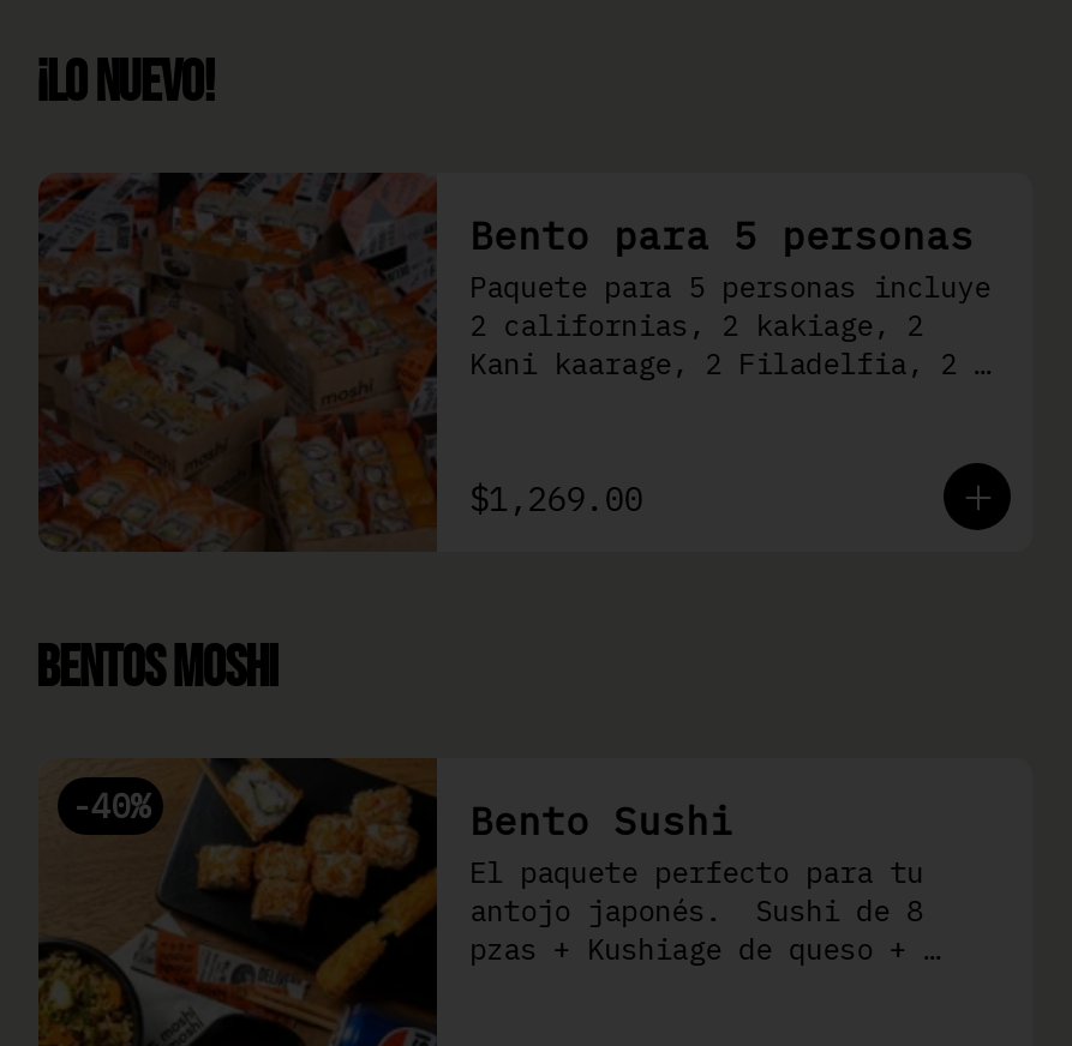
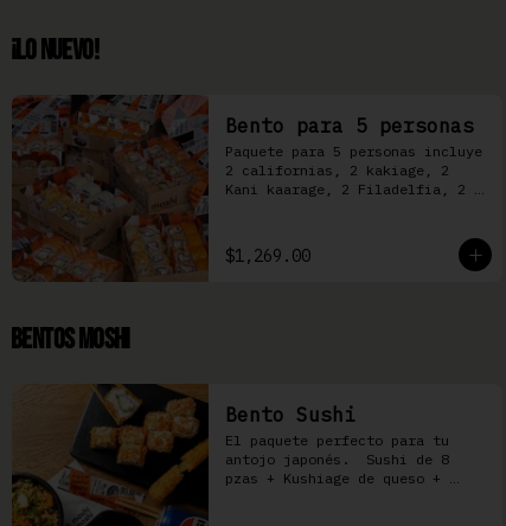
- -40%
